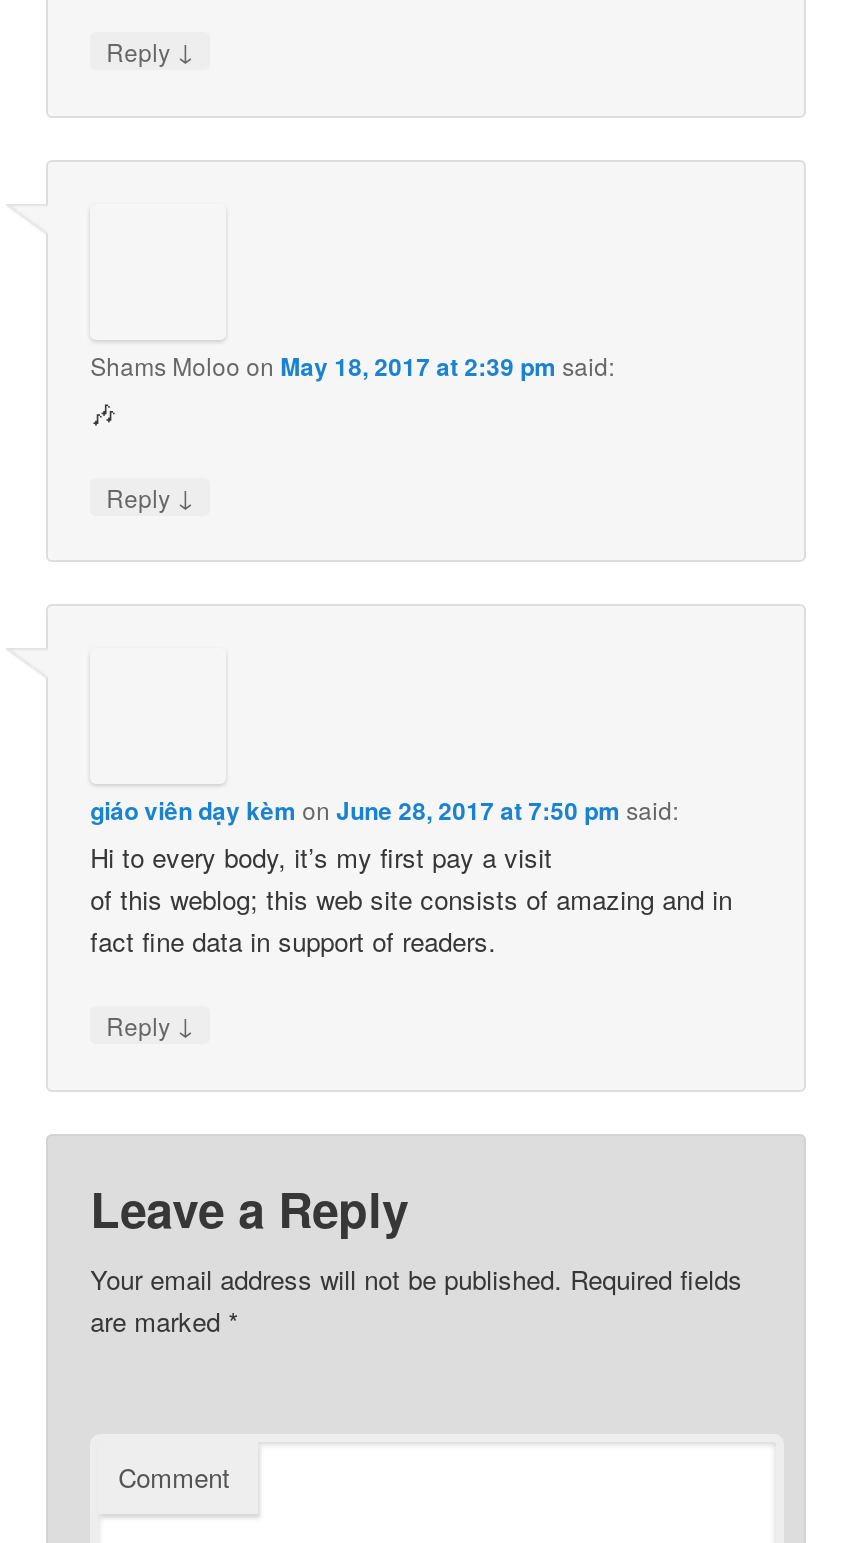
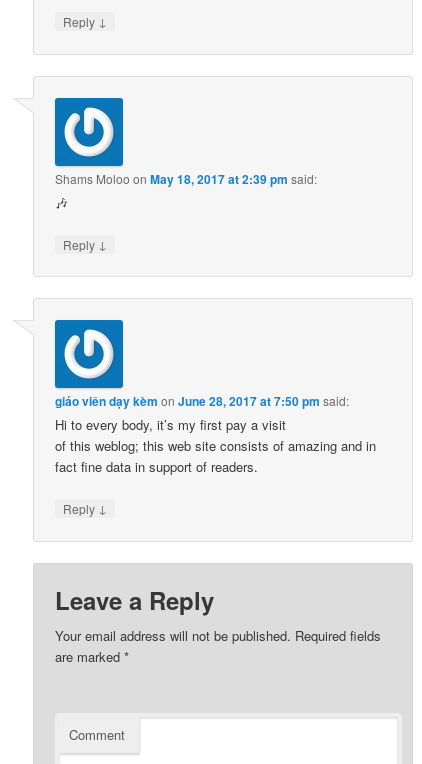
+ [image]

+ [image]
